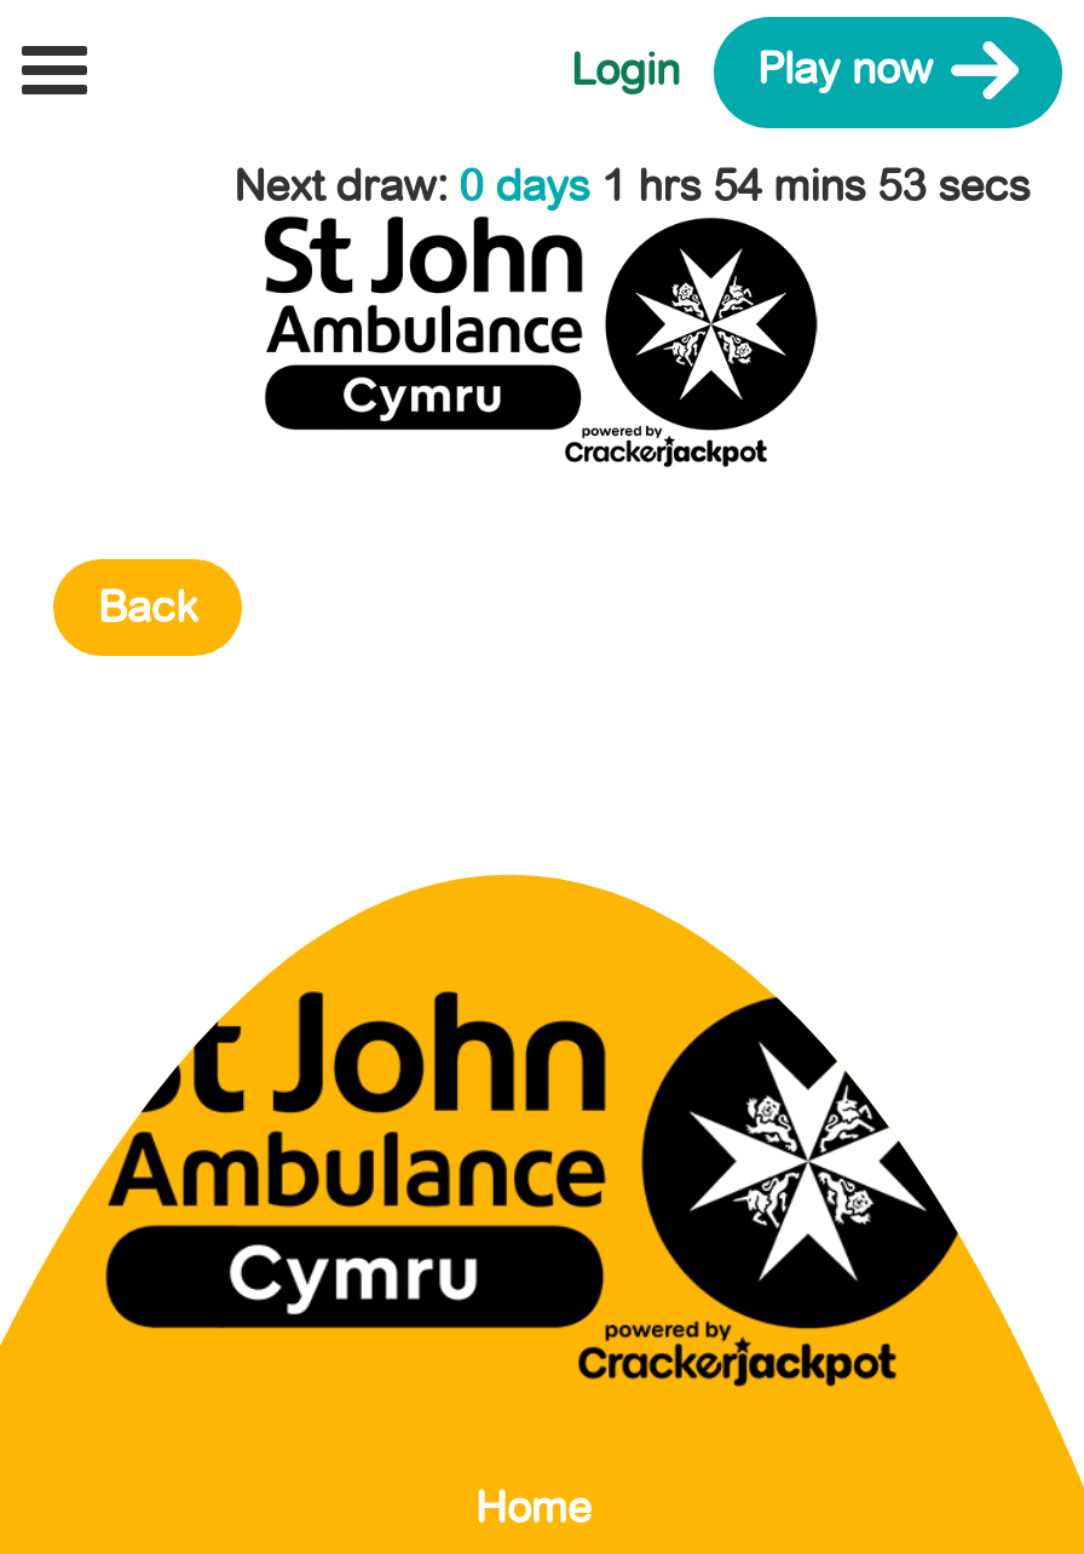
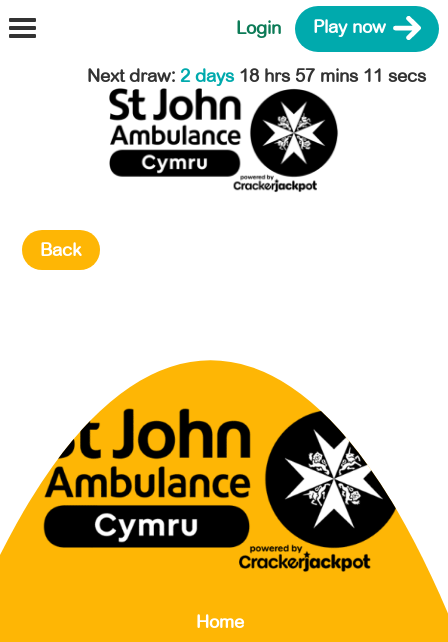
- Next draw: 0 days 1 hrs 54 mins 53 secs
+ Next draw: 2 days 18 hrs 57 mins 11 secs
